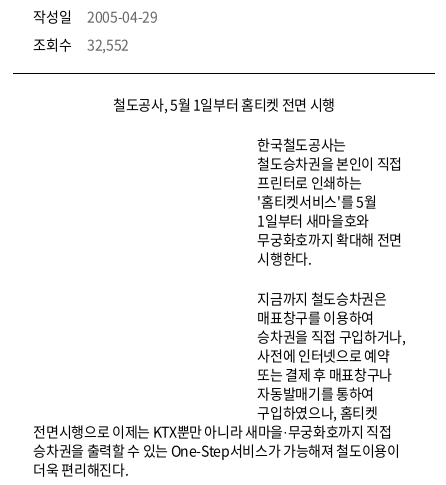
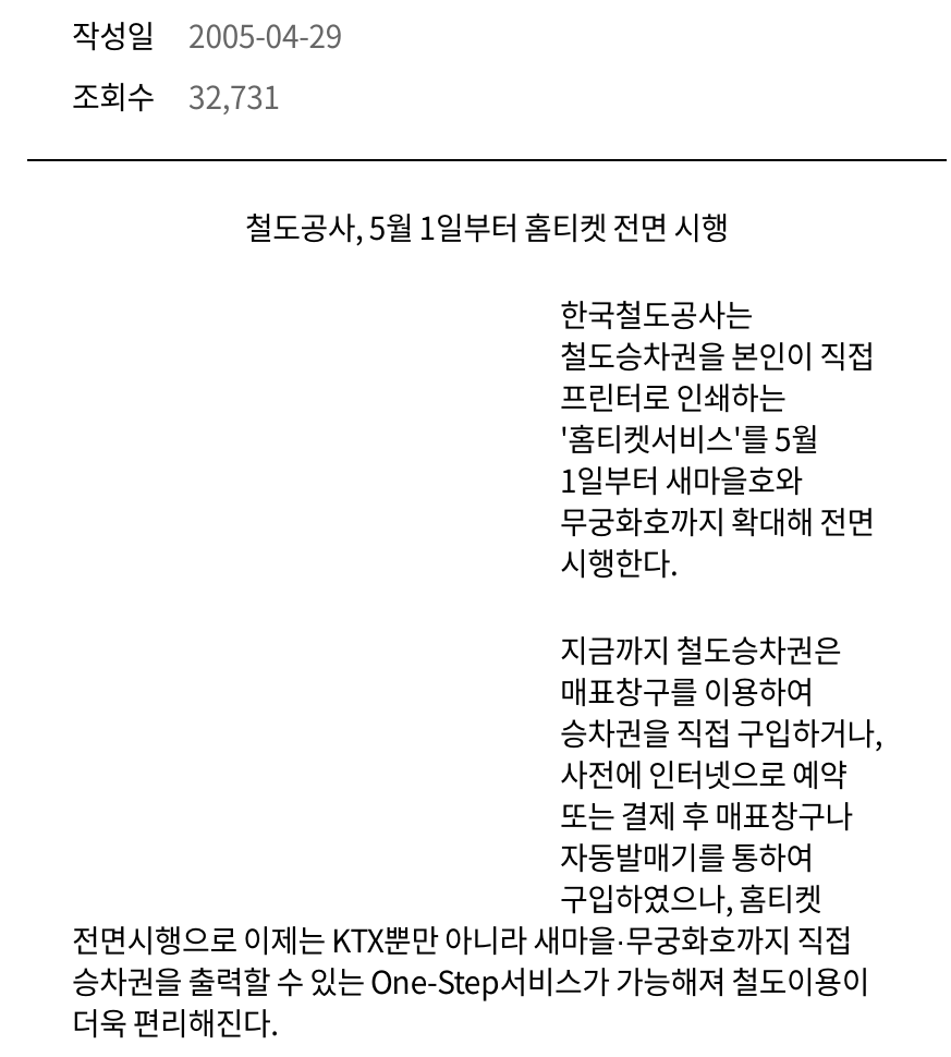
- 조회수 32,552
+ 조회수 32,731
